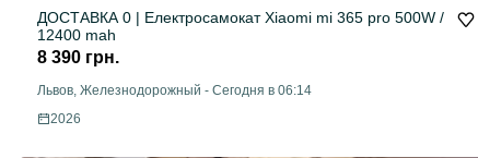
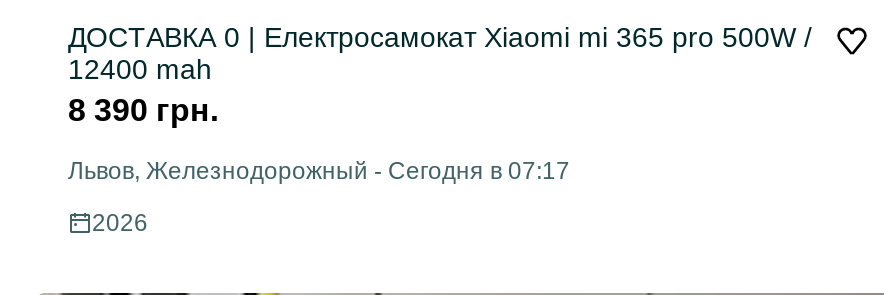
- Львов, Железнодорожный - Сегодня в 06:14
+ Львов, Железнодорожный - Сегодня в 07:17
